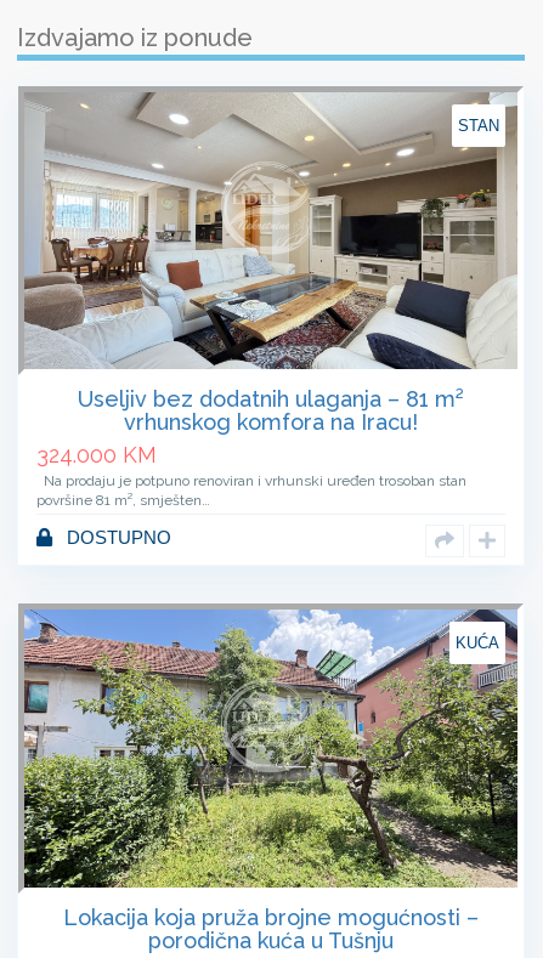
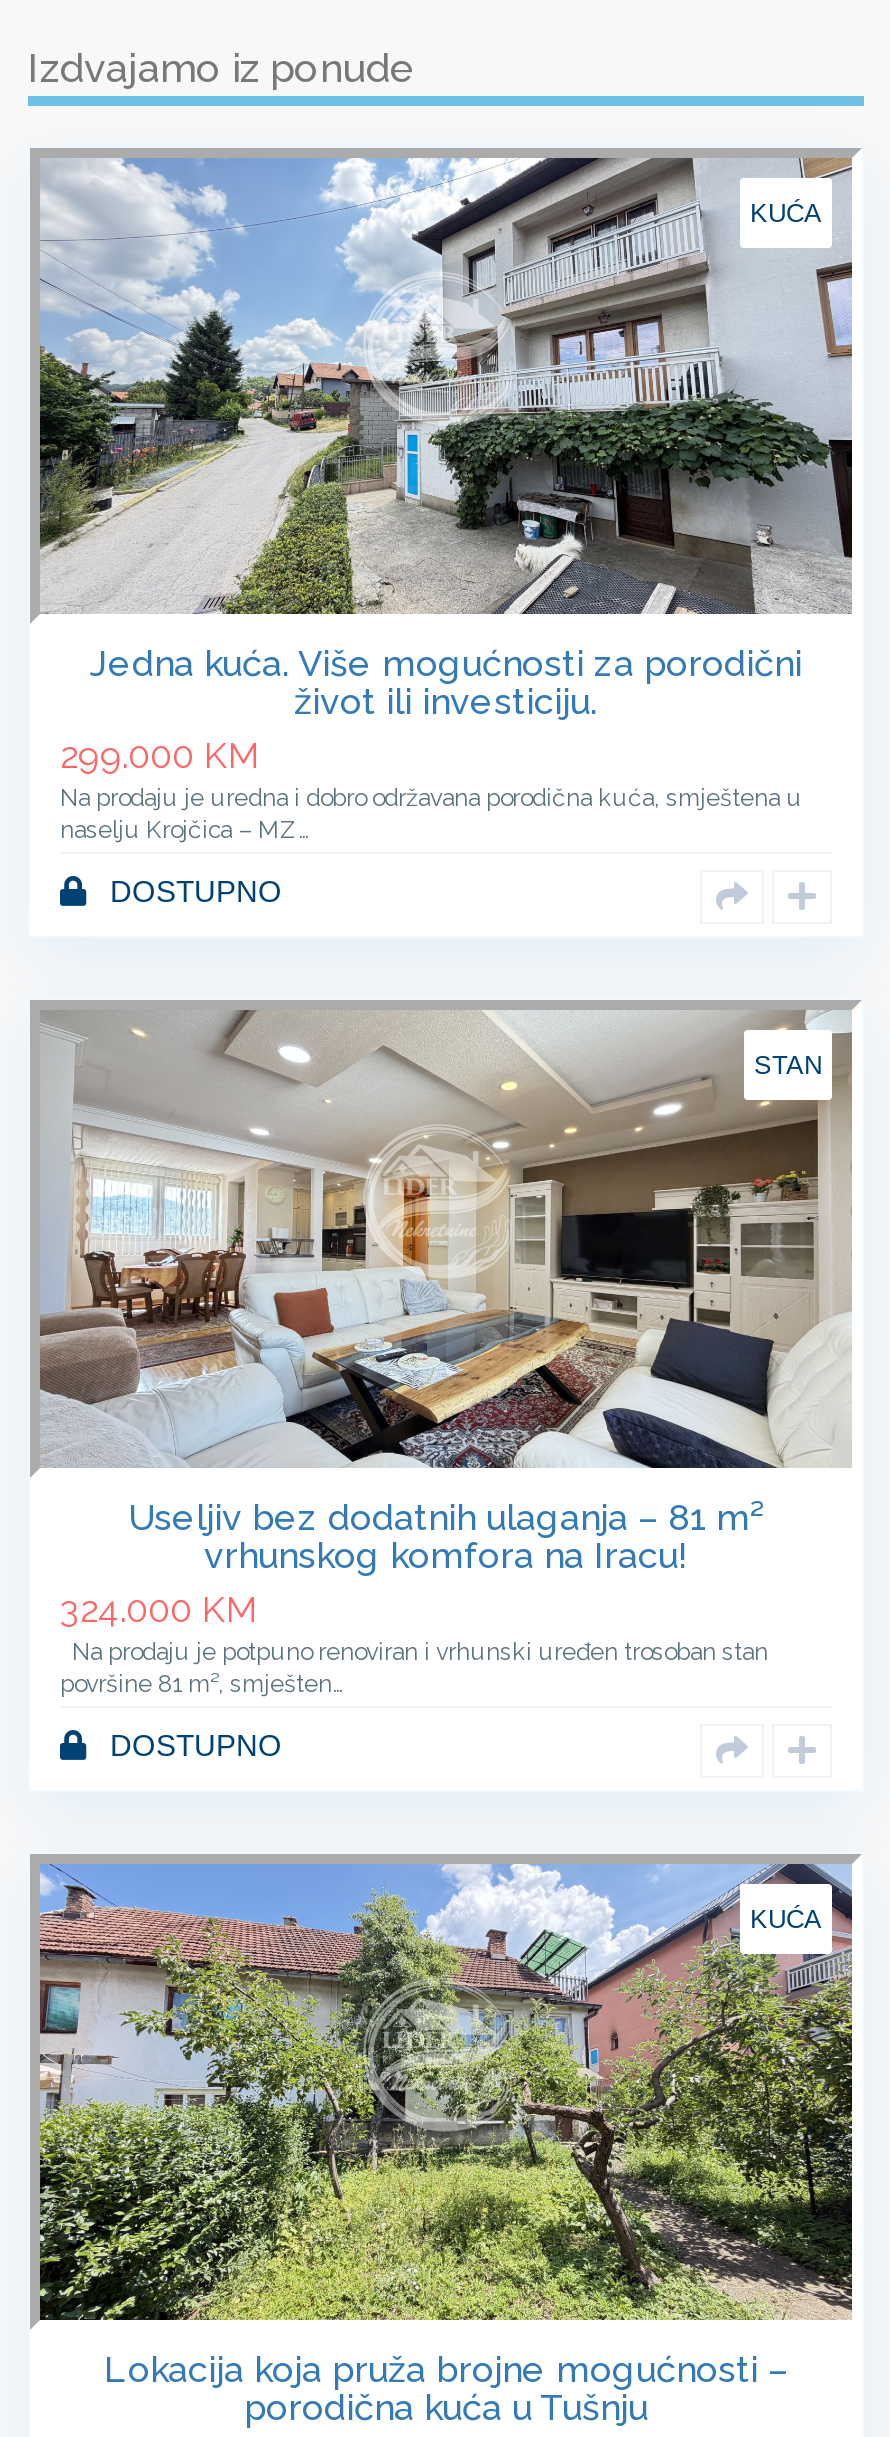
+ [image]
+ KUĆA

+ Jedna kuća. Više mogućnosti za porodični
+ život ili investiciju.
+ 299.000 KM
+ Na prodaju je uredna i dobro održavana porodična kuća, smještena u
+ naselju Krojčica – MZ…
+ DOSTUPNO
